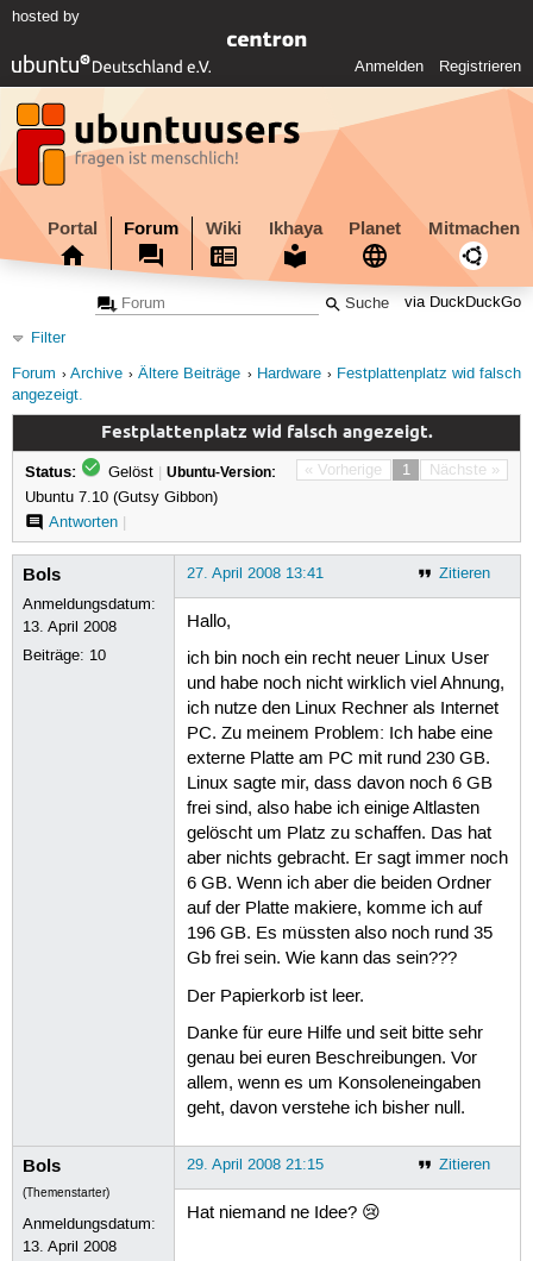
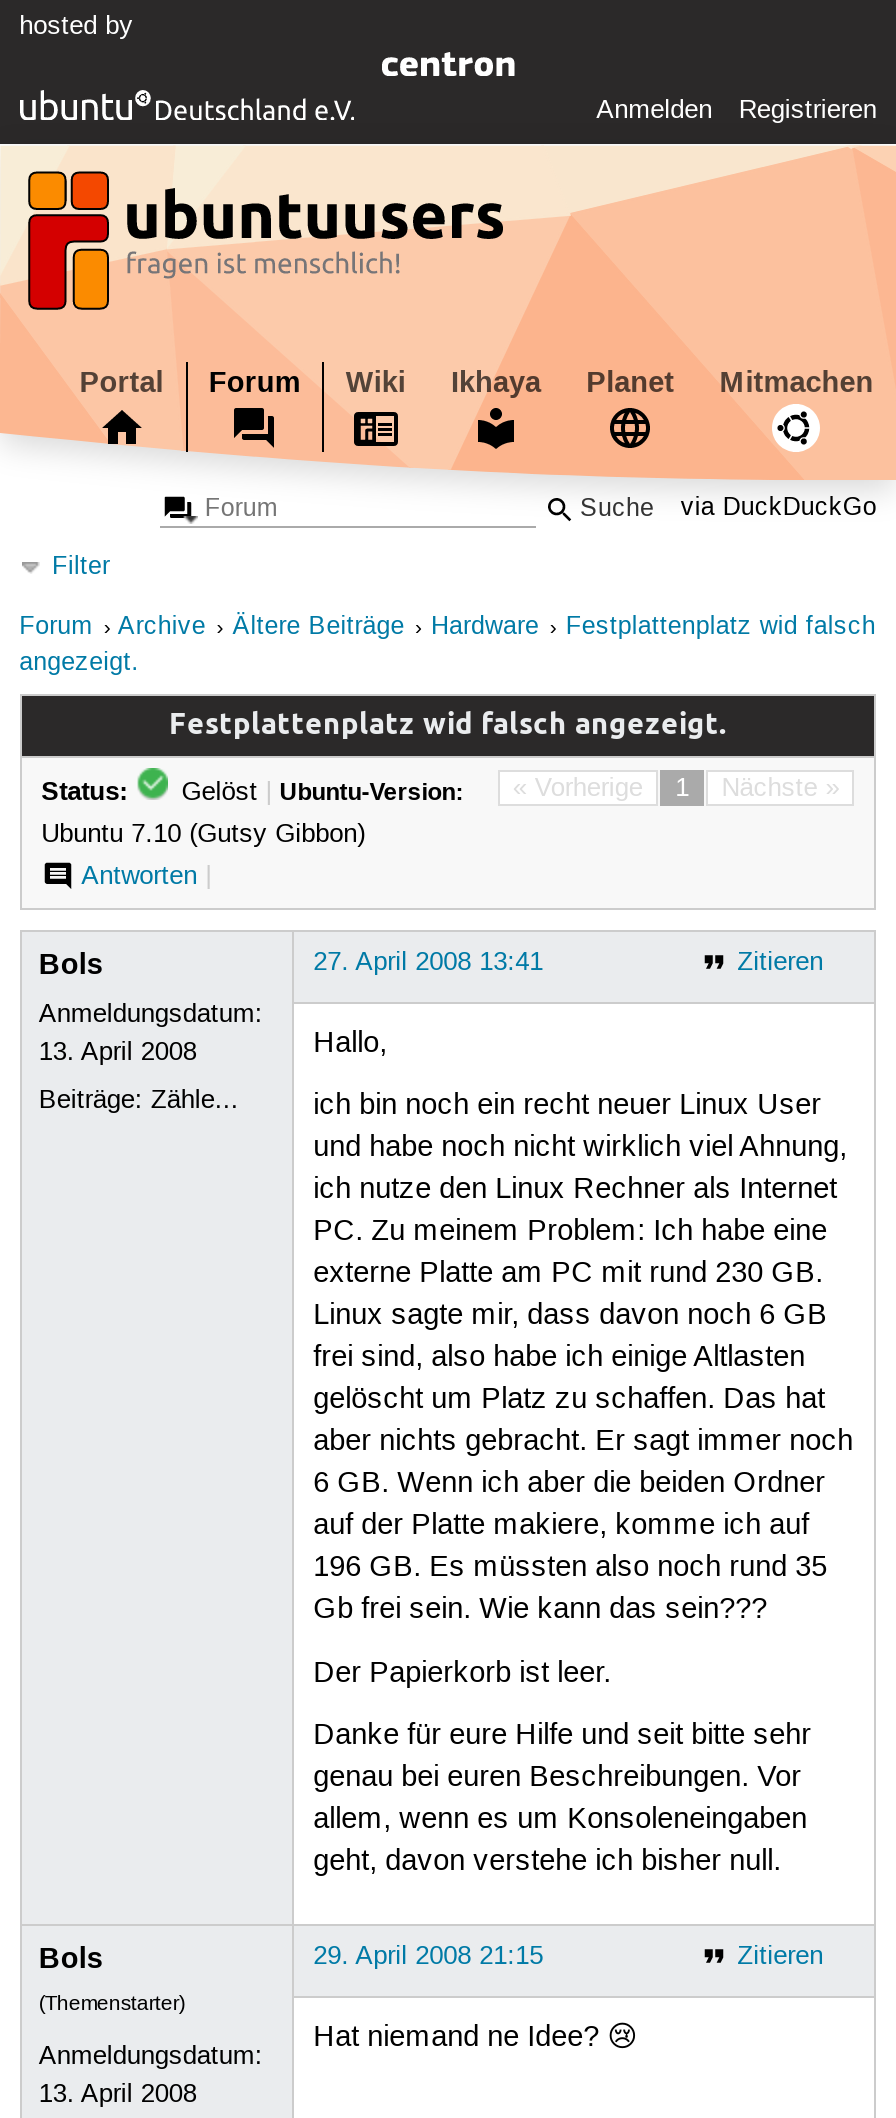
- Beiträge: 10
+ Beiträge: Zähle...
